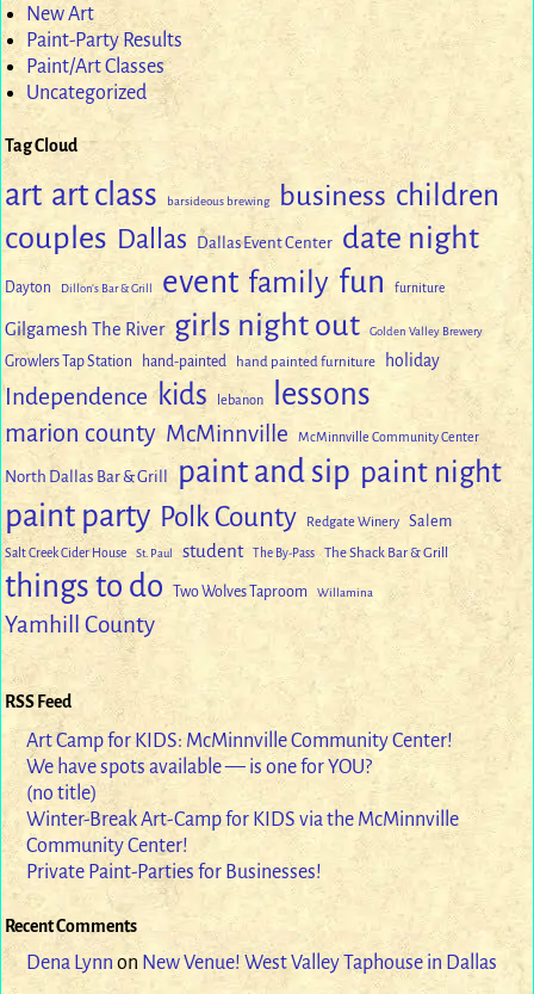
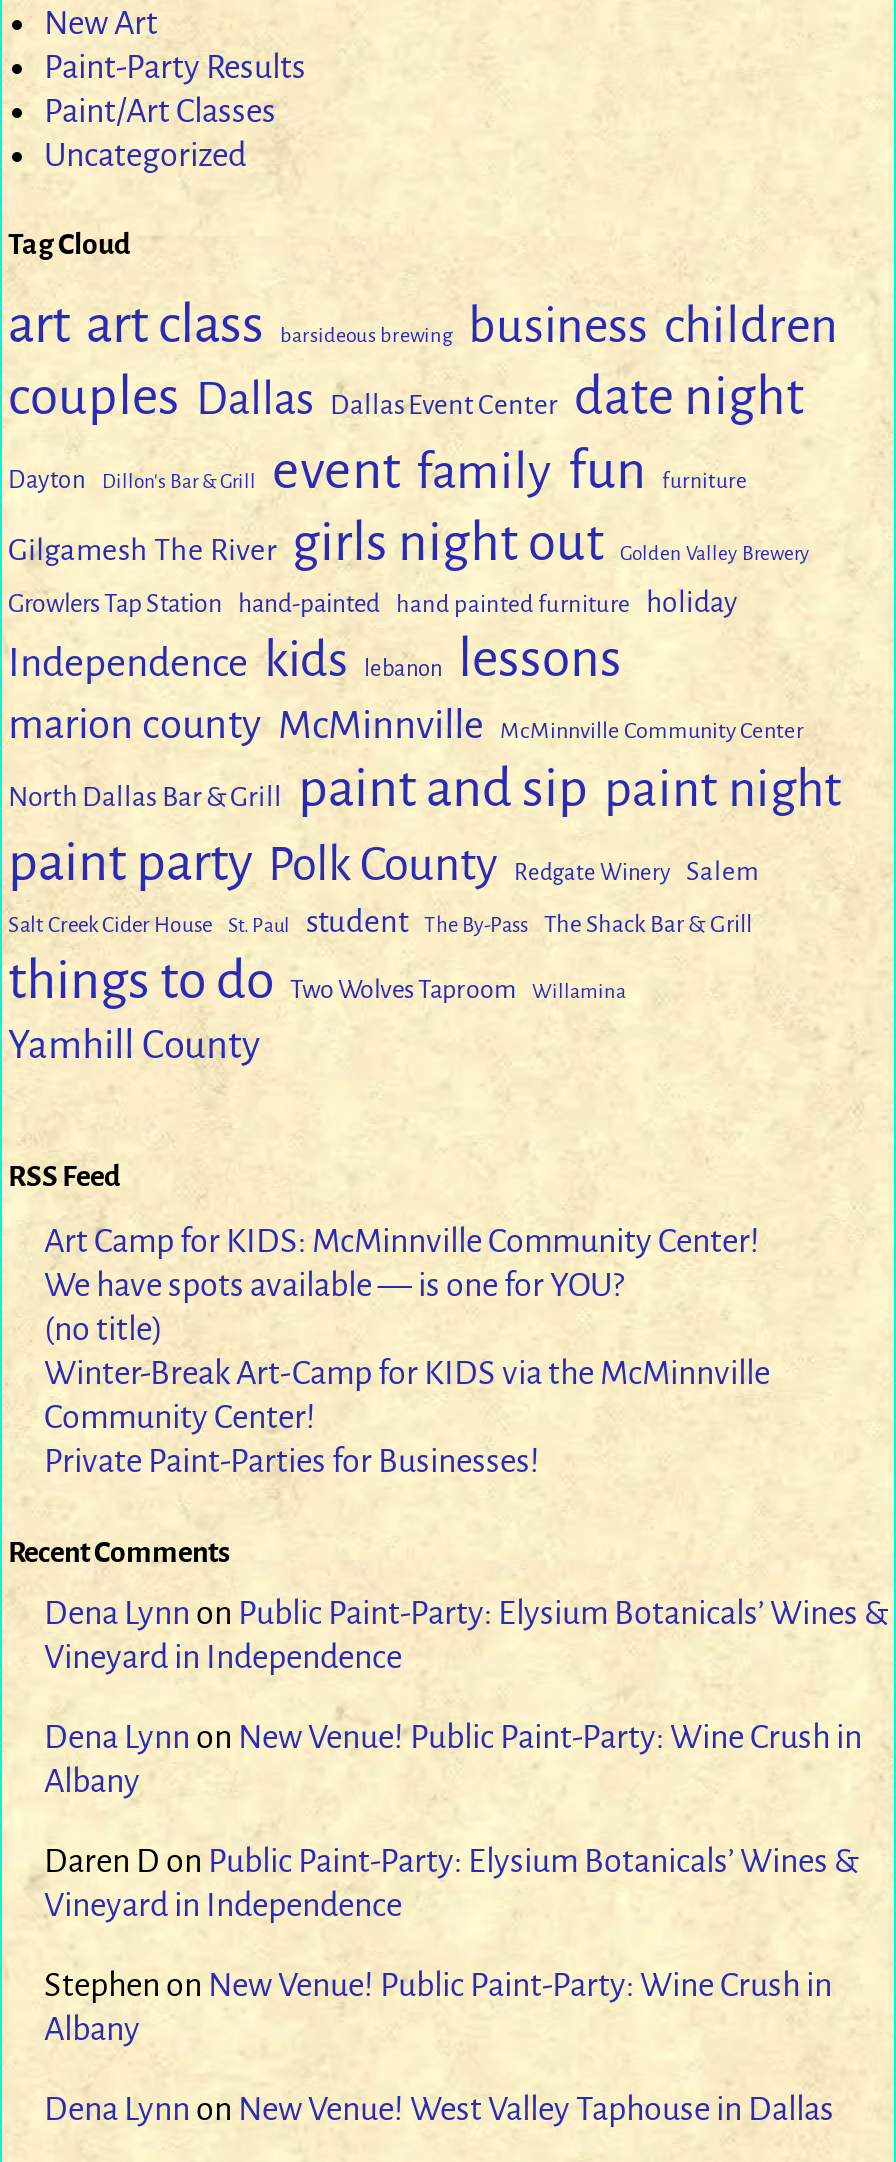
+ Dena Lynn on Public Paint-Party: Elysium Botanicals’ Wines &
+ Vineyard in Independence
+ Dena Lynn on New Venue! Public Paint-Party: Wine Crush in
+ Albany
+ Daren D on Public Paint-Party: Elysium Botanicals’ Wines &
+ Vineyard in Independence
+ Stephen on New Venue! Public Paint-Party: Wine Crush in
+ Albany
